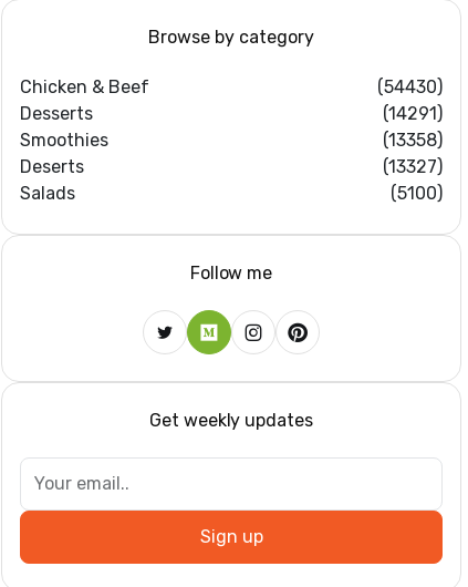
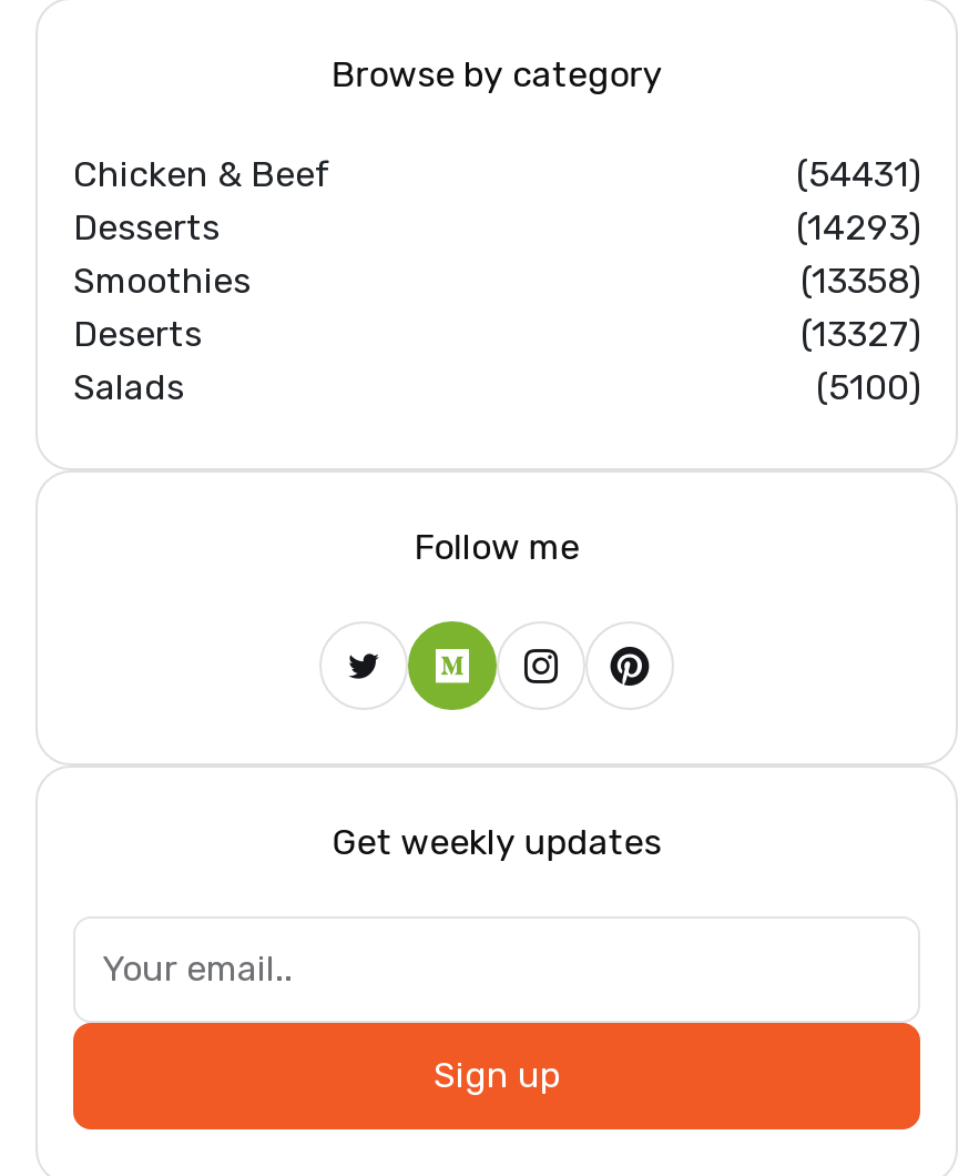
- (54430)
+ (54431)

- (14291)
+ (14293)
